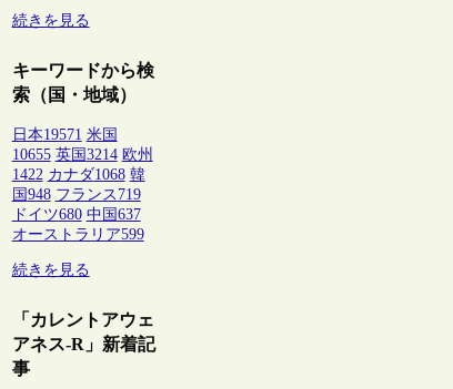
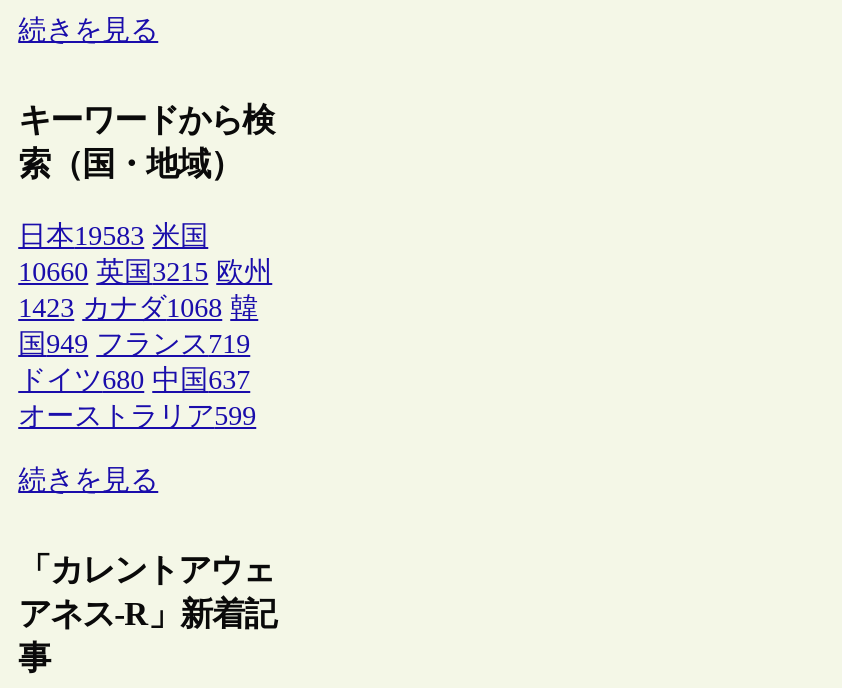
- 日本19571 米国
+ 日本19583 米国

- 10655 英国3214 欧州
+ 10660 英国3215 欧州

- 1422 カナダ1068 韓
+ 1423 カナダ1068 韓

- 国948 フランス719
+ 国949 フランス719
